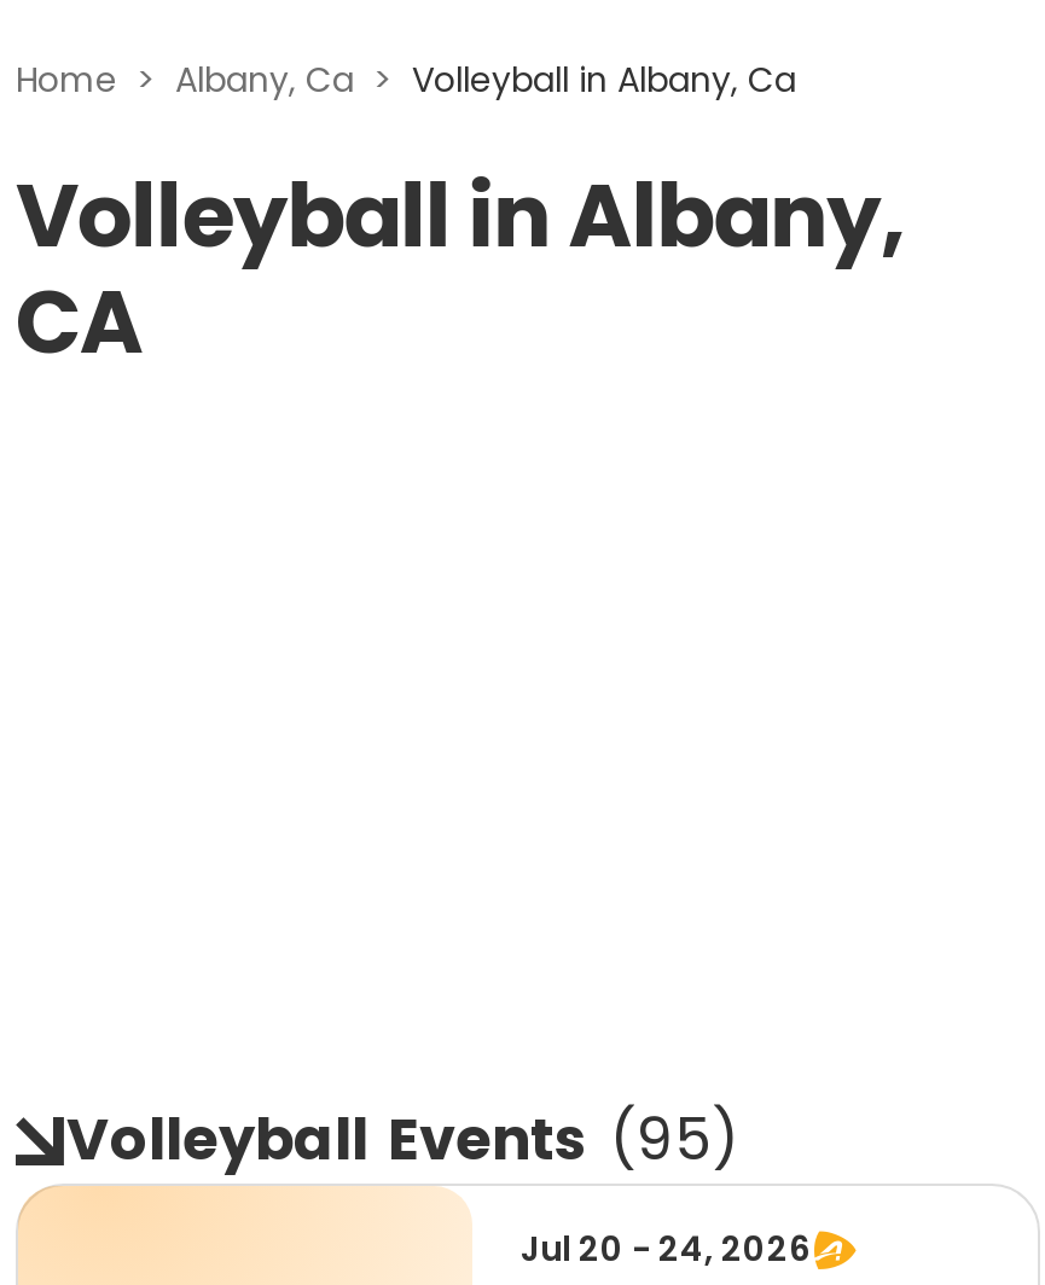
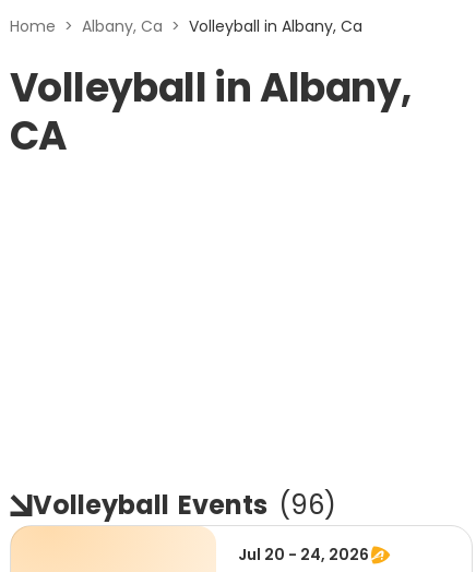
- Volleyball Events (95)
+ Volleyball Events (96)
